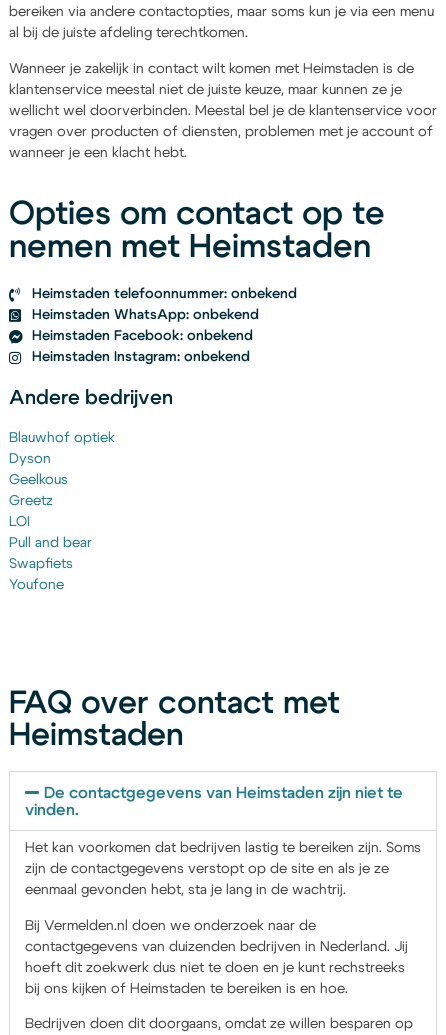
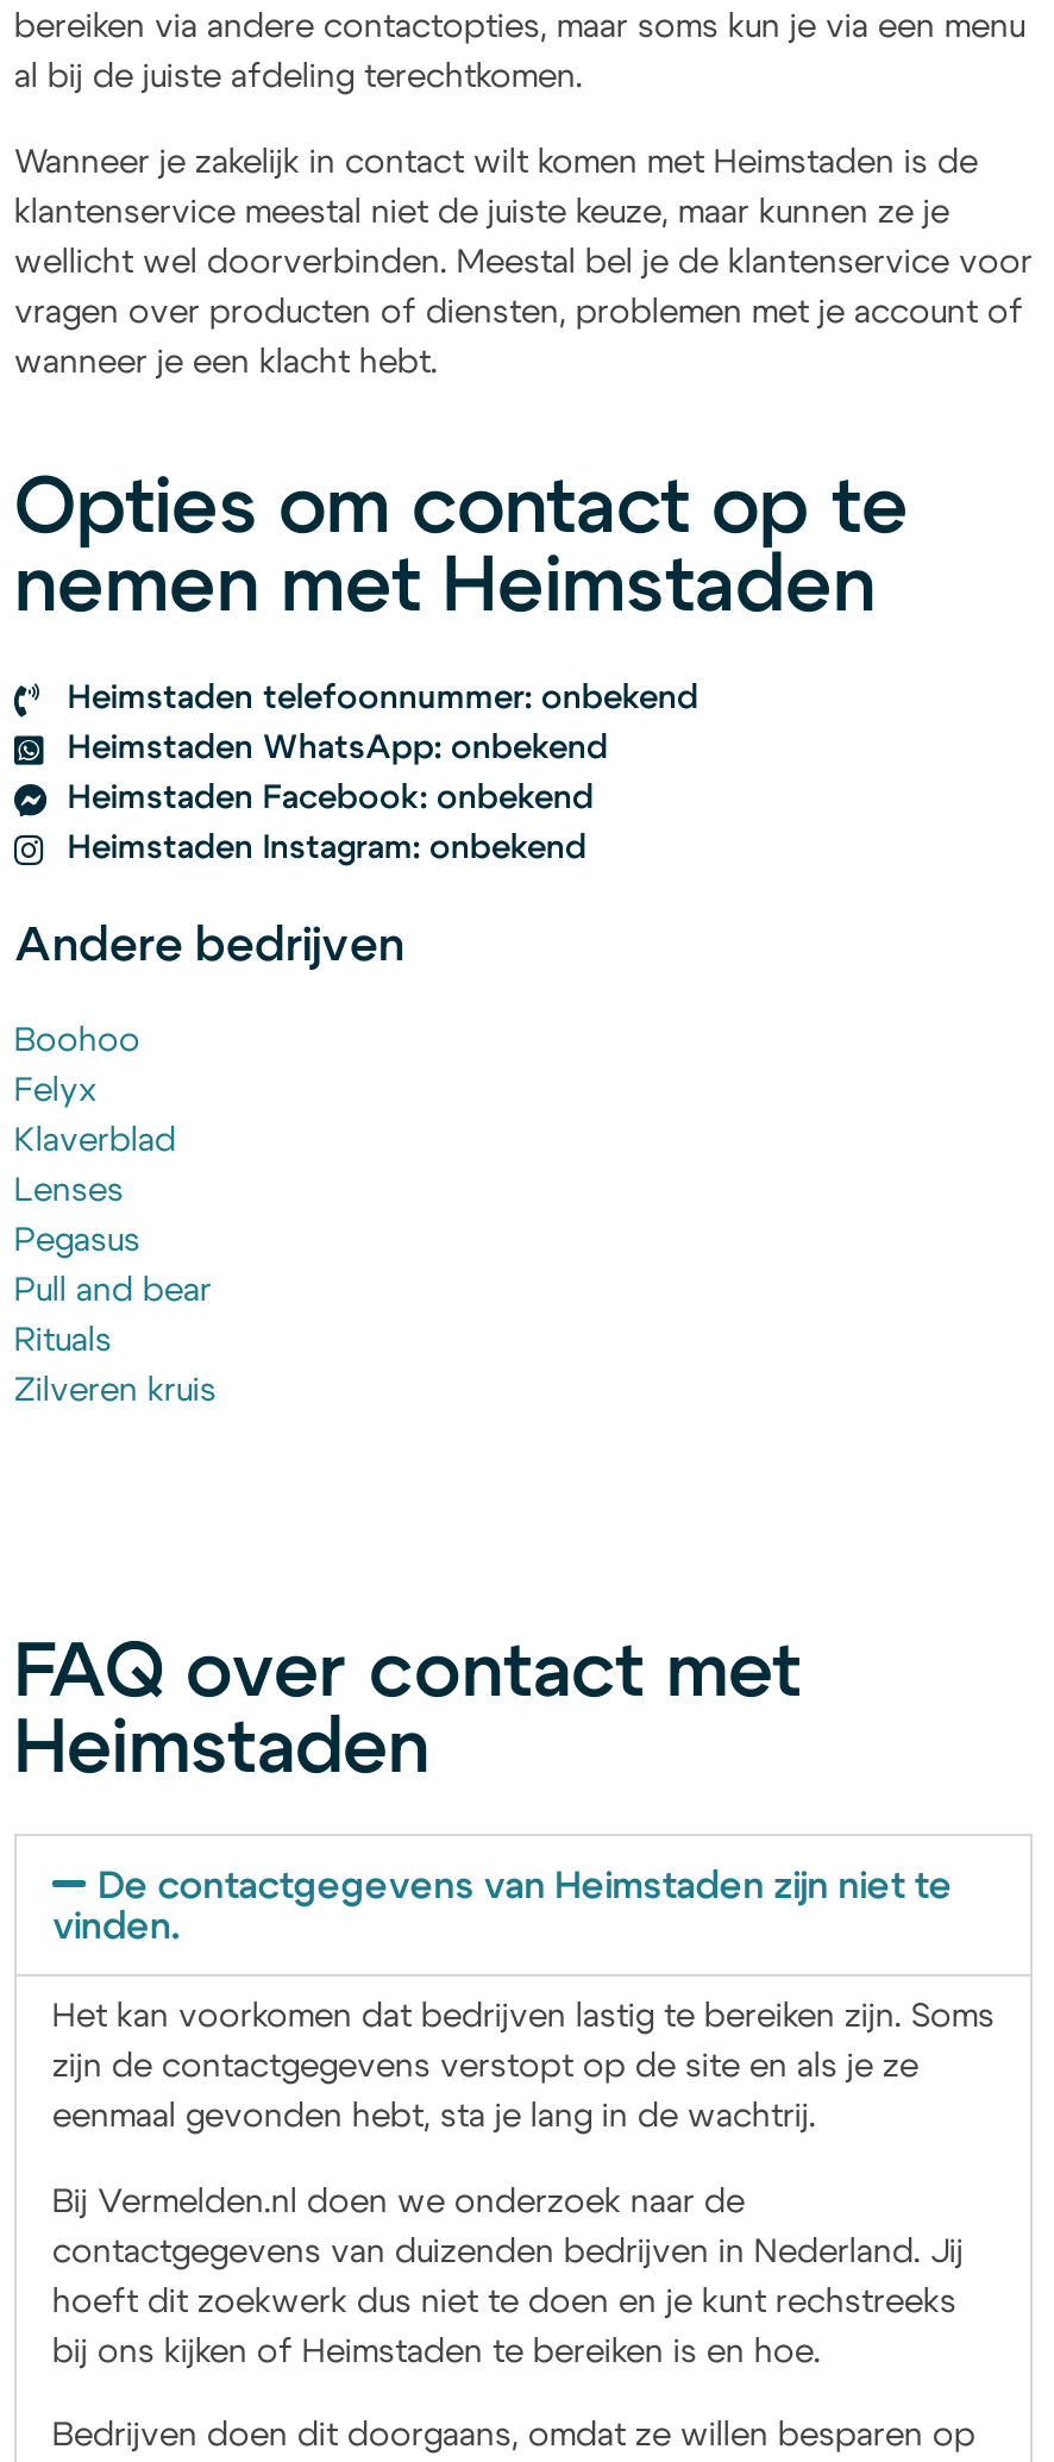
- Blauwhof optiek
+ Boohoo

- Dyson
+ Felyx

- Geelkous
+ Klaverblad

- Greetz
+ Lenses

- LOI
+ Pegasus

- Swapfiets
+ Rituals

- Youfone
+ Zilveren kruis
